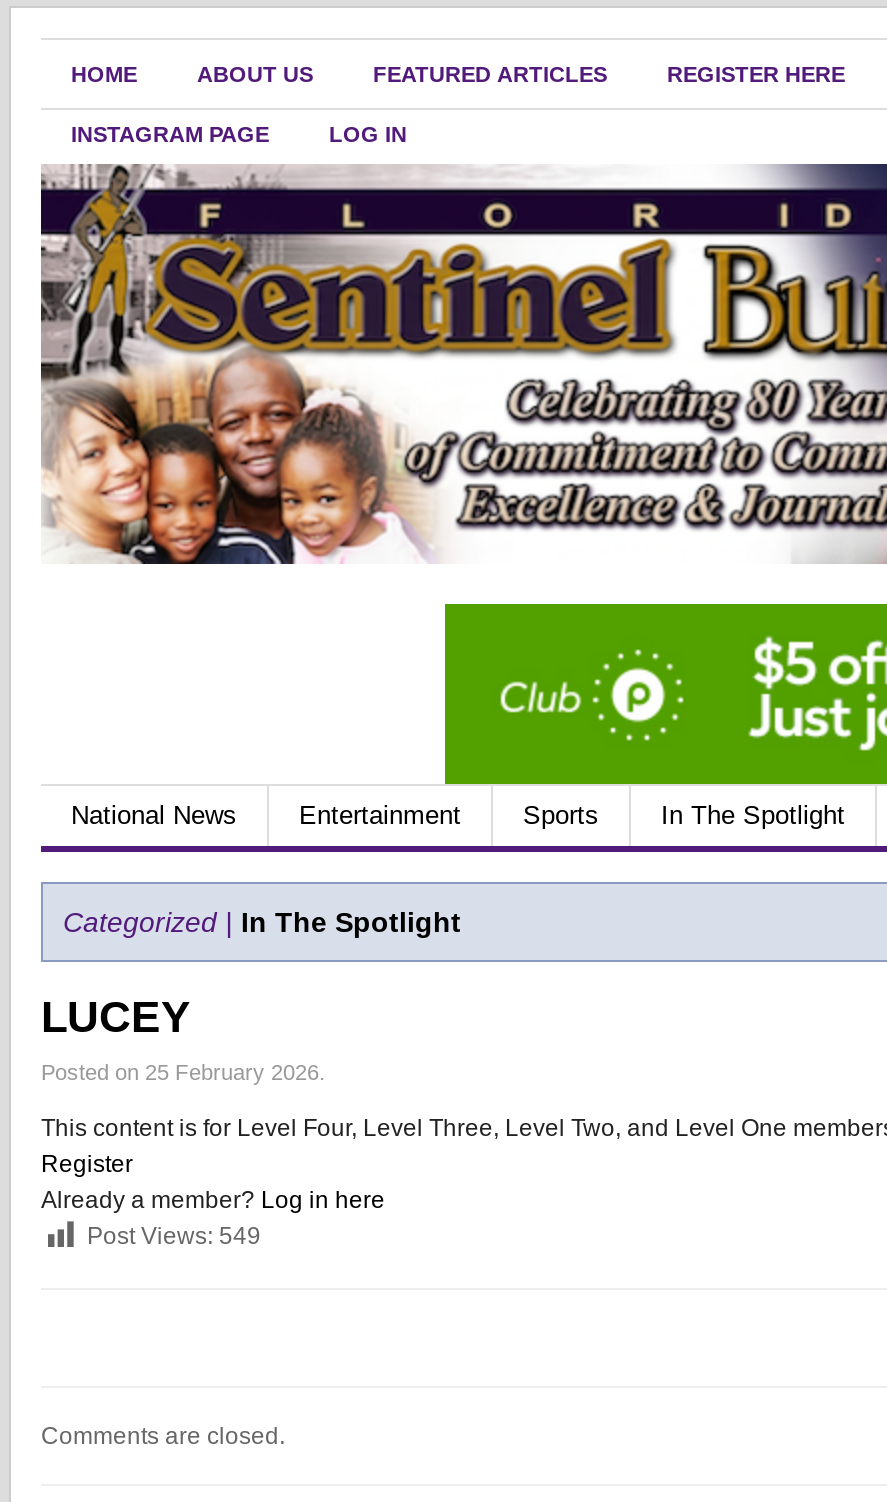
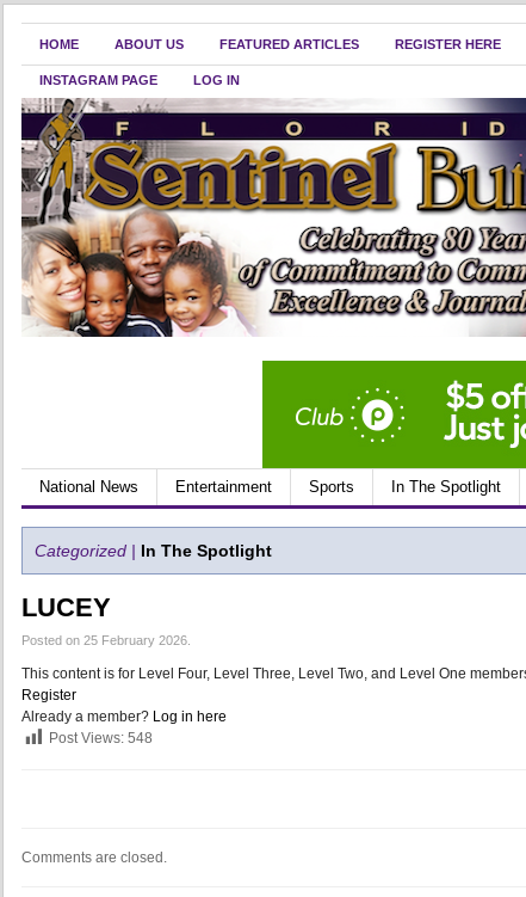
- Post Views: 549
+ Post Views: 548
